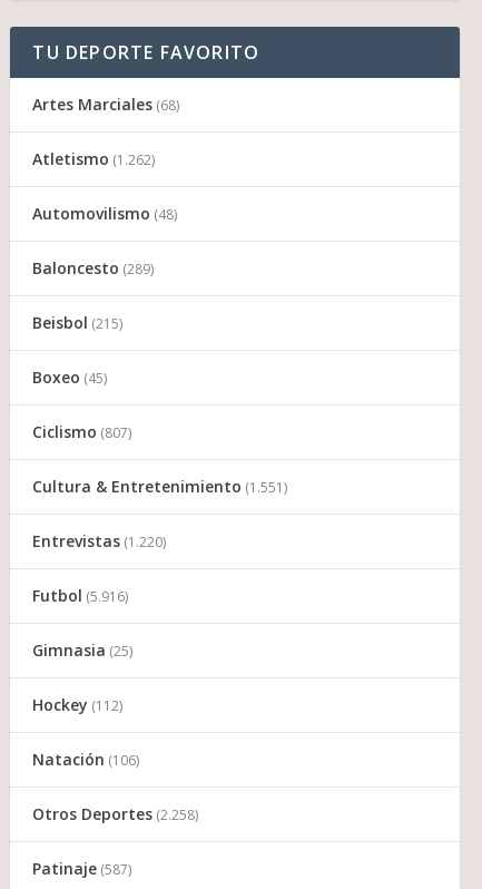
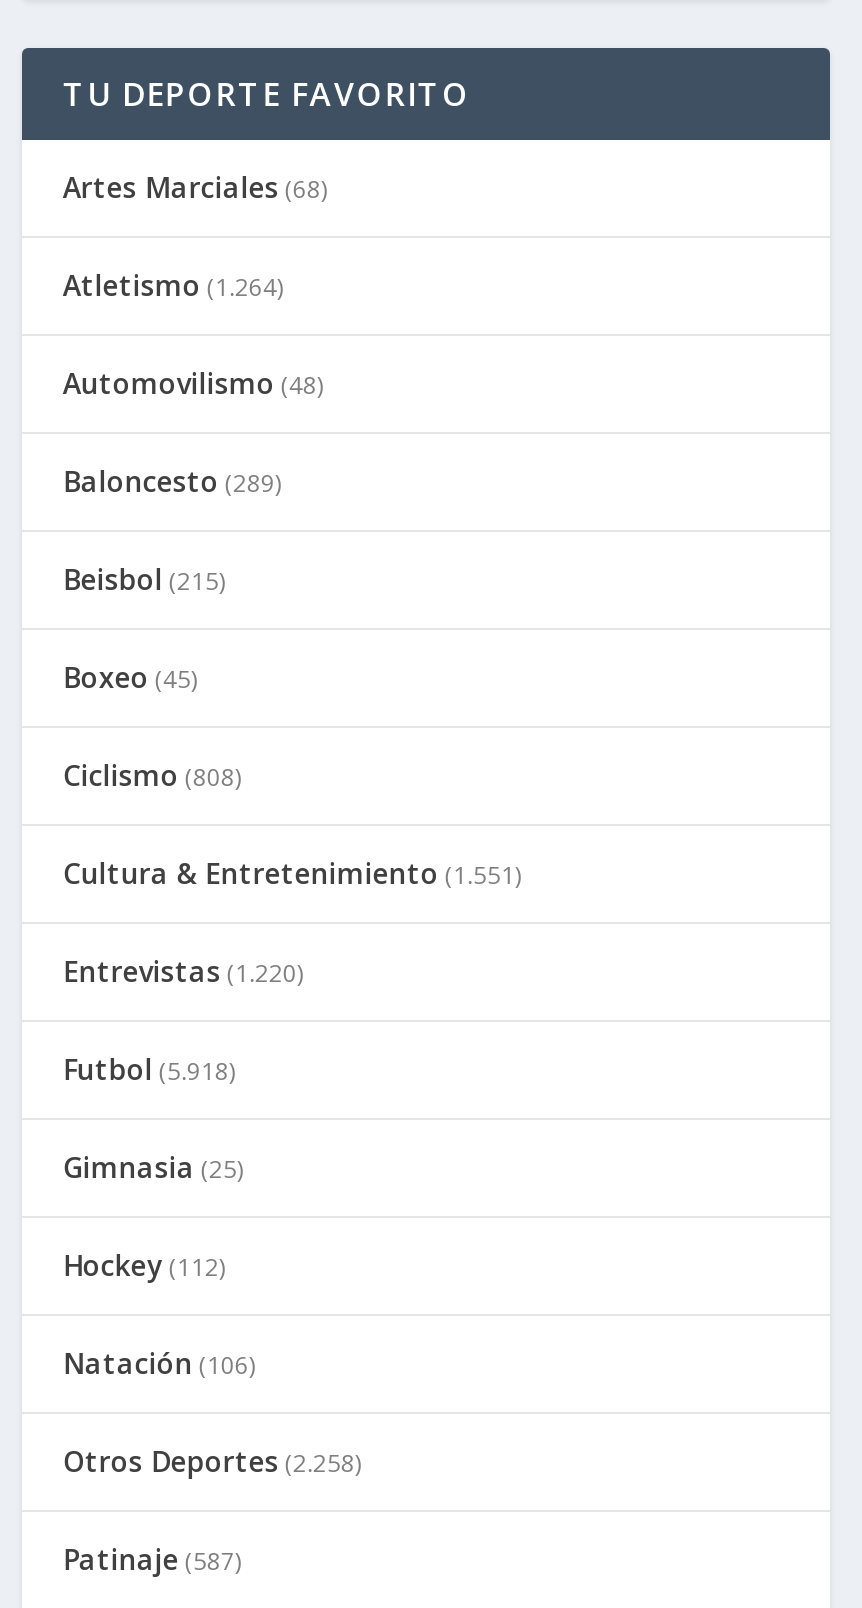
- Atletismo (1.262)
+ Atletismo (1.264)

- Ciclismo (807)
+ Ciclismo (808)

- Futbol (5.916)
+ Futbol (5.918)
